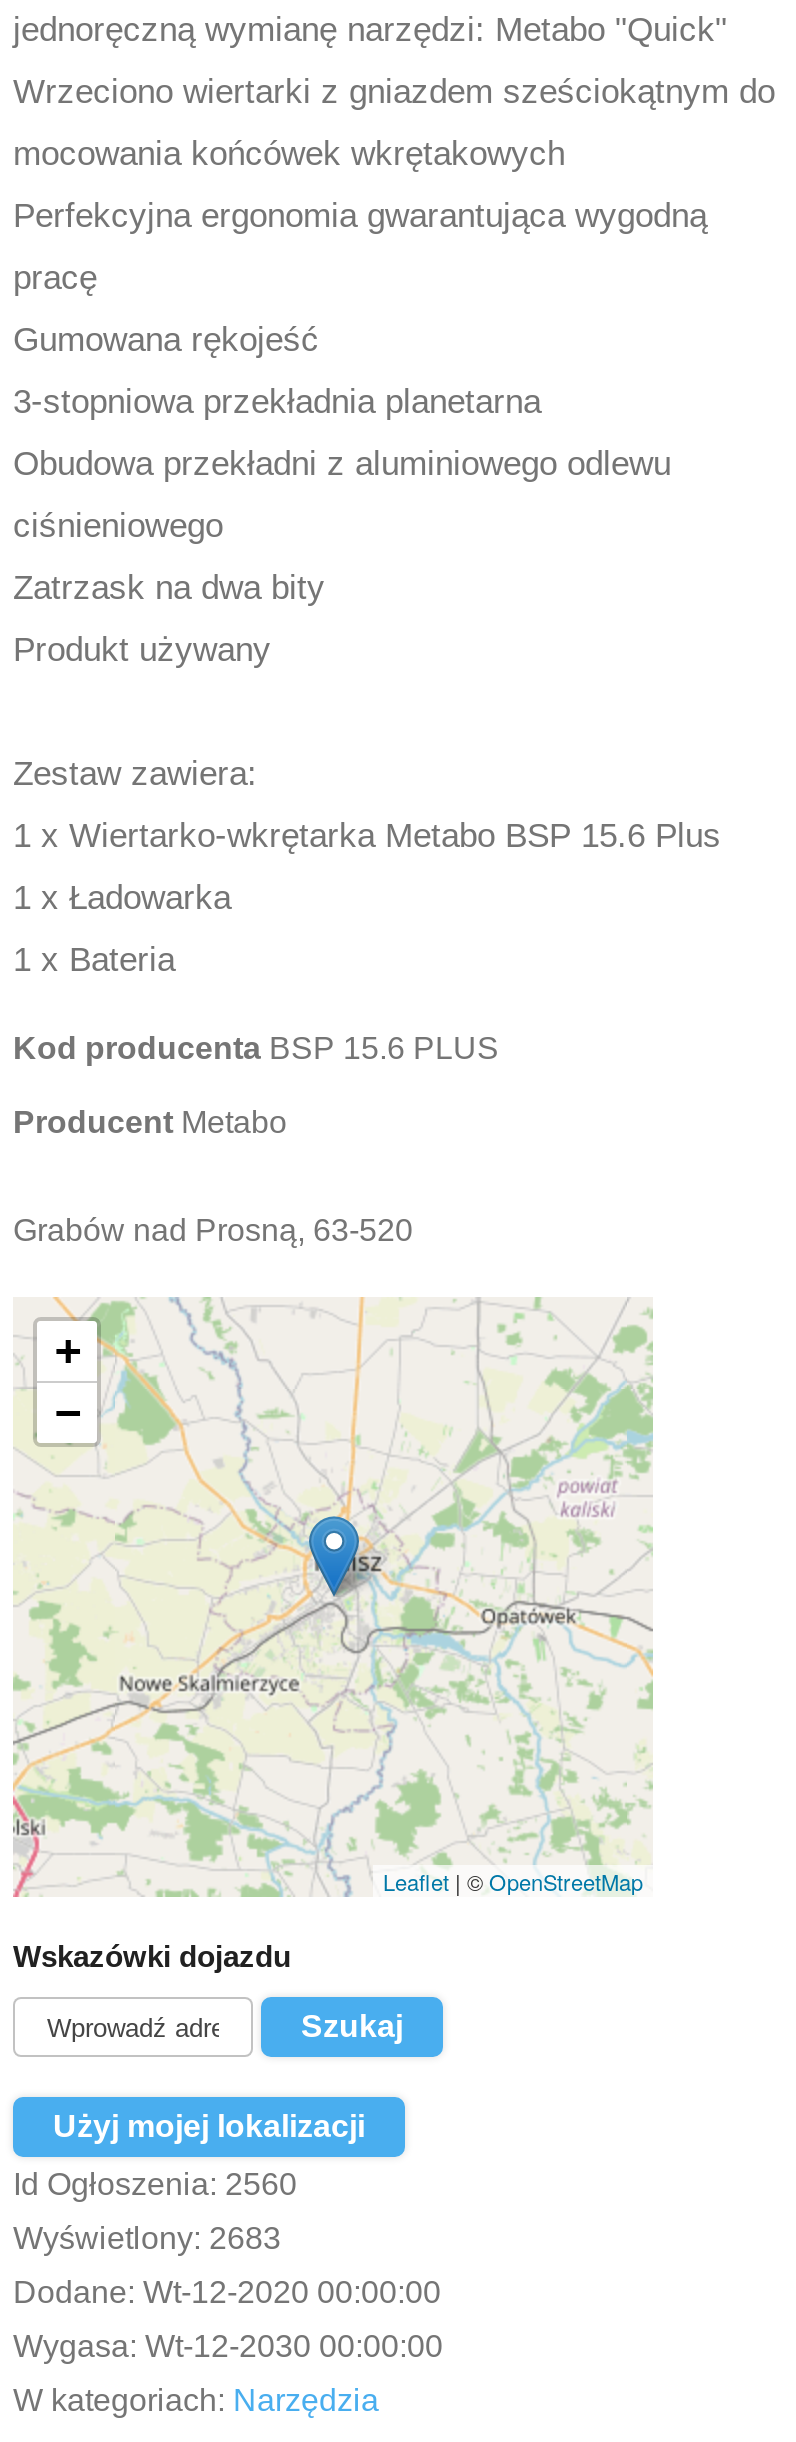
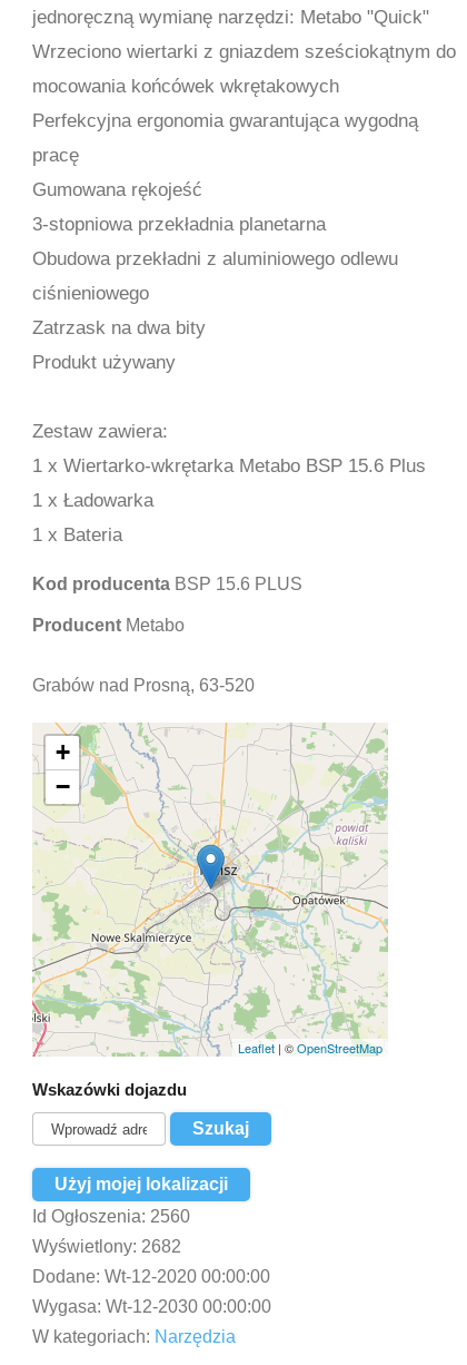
- Wyświetlony: 2683
+ Wyświetlony: 2682
